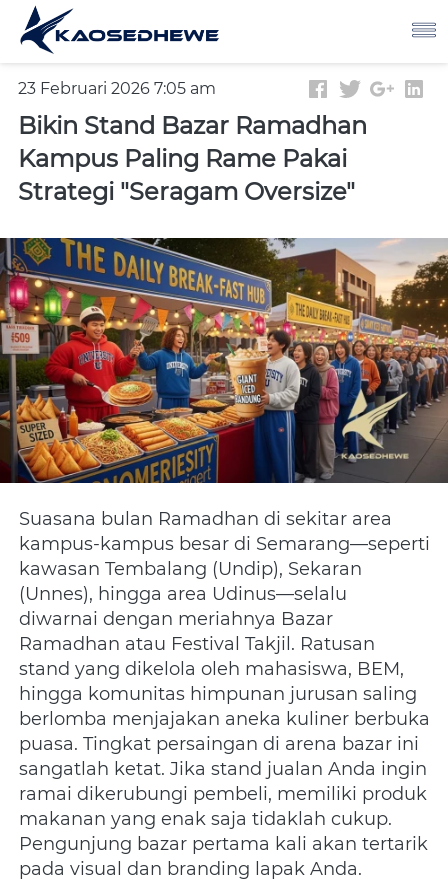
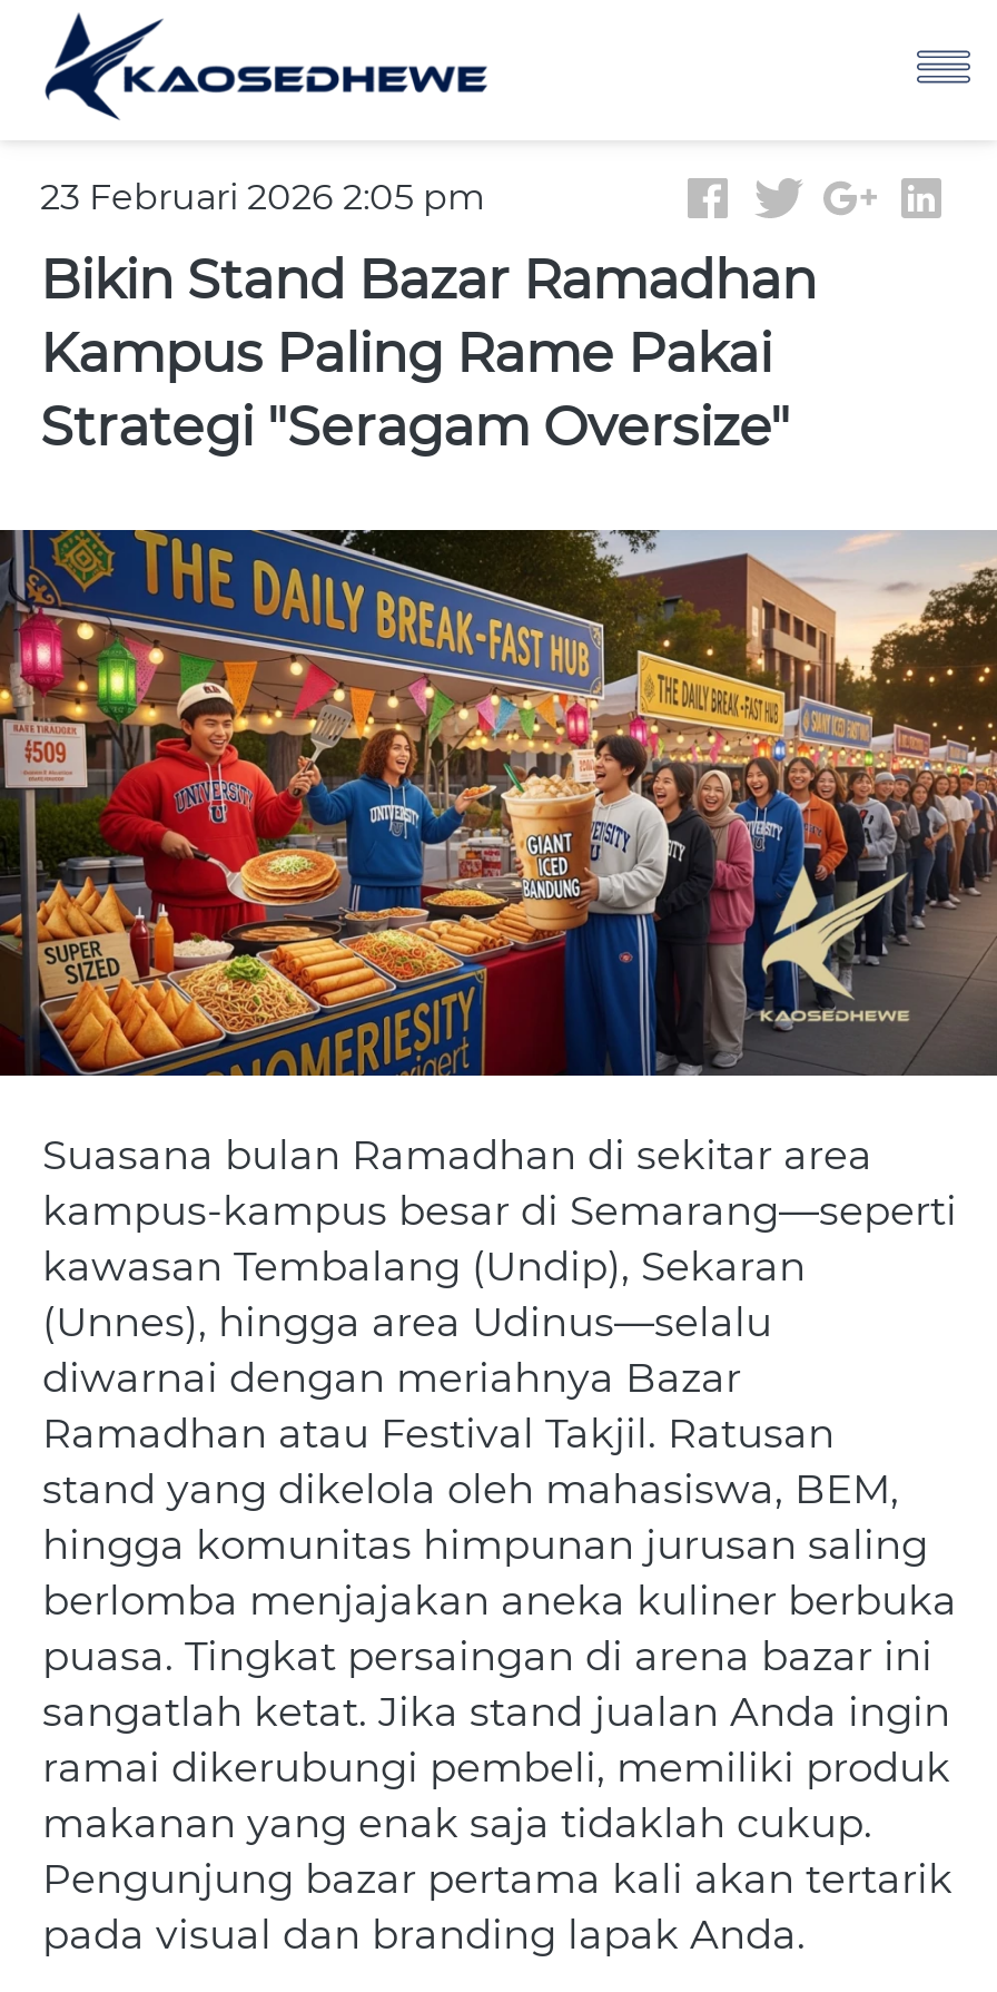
- 23 Februari 2026 7:05 am
+ 23 Februari 2026 2:05 pm
